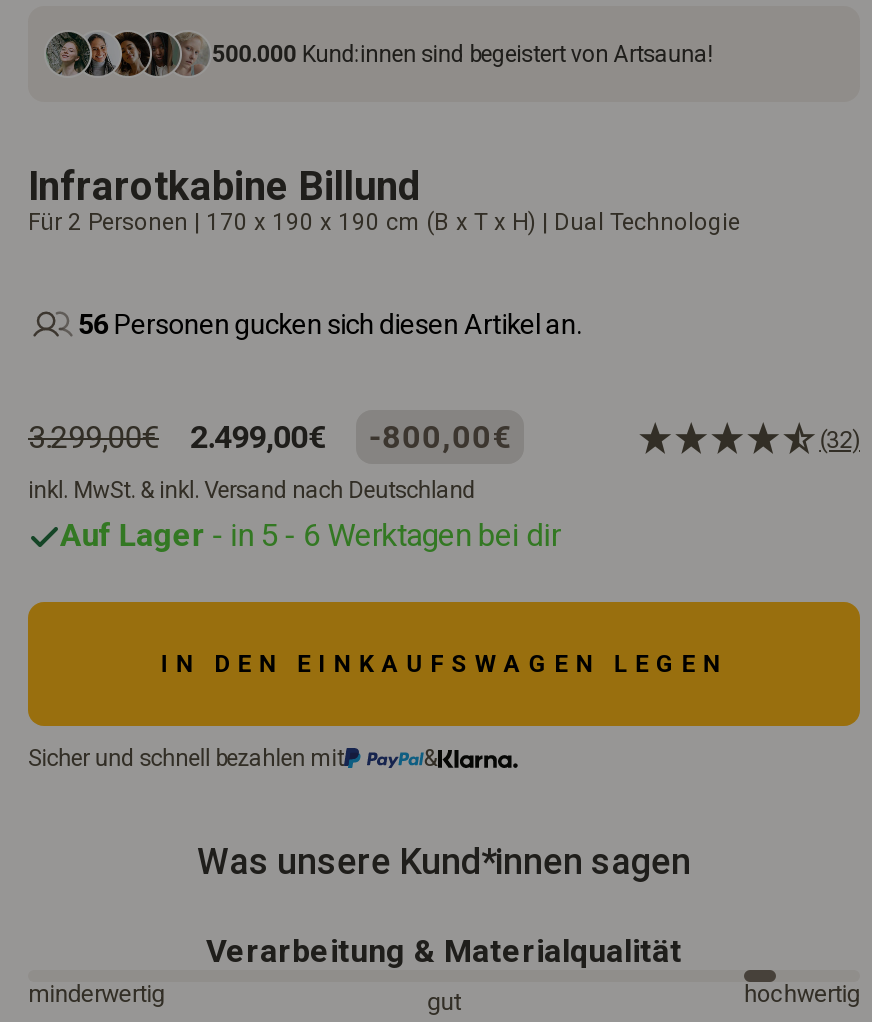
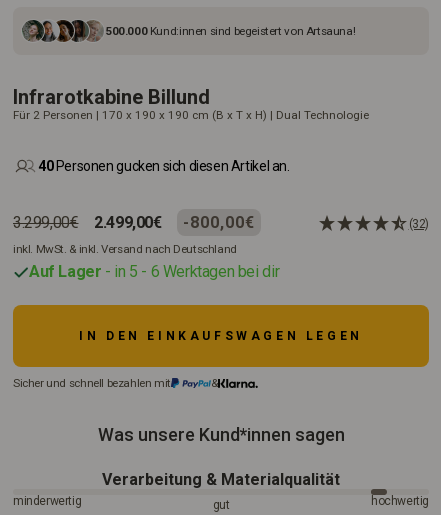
- 56 Personen gucken sich diesen Artikel an.
+ 40 Personen gucken sich diesen Artikel an.
